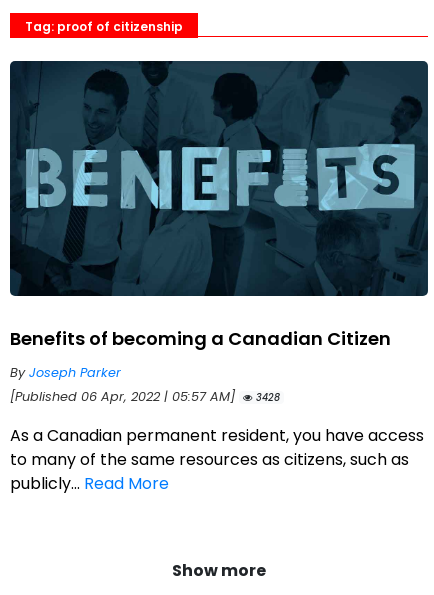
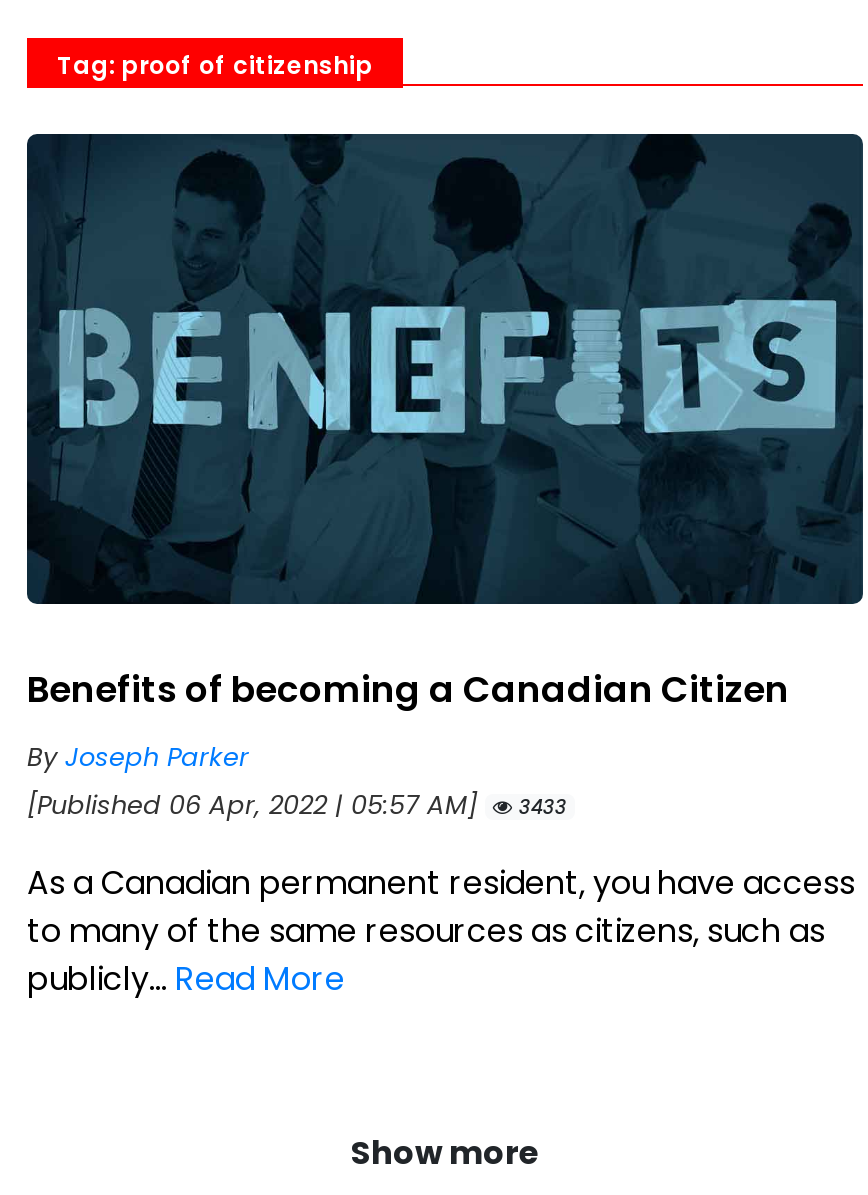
- 3428
+ 3433
